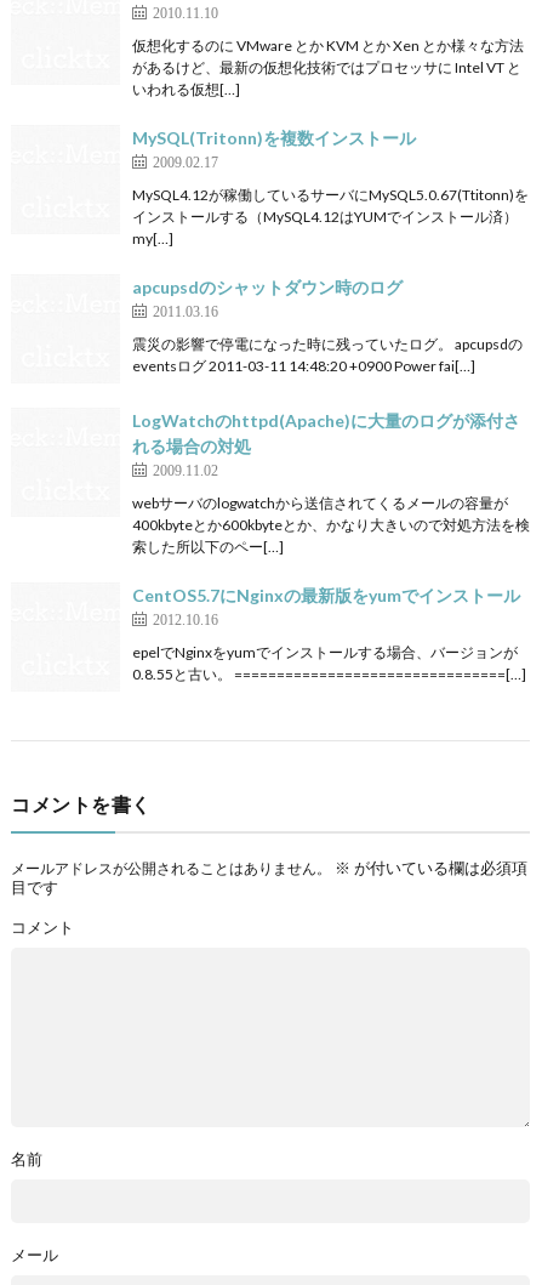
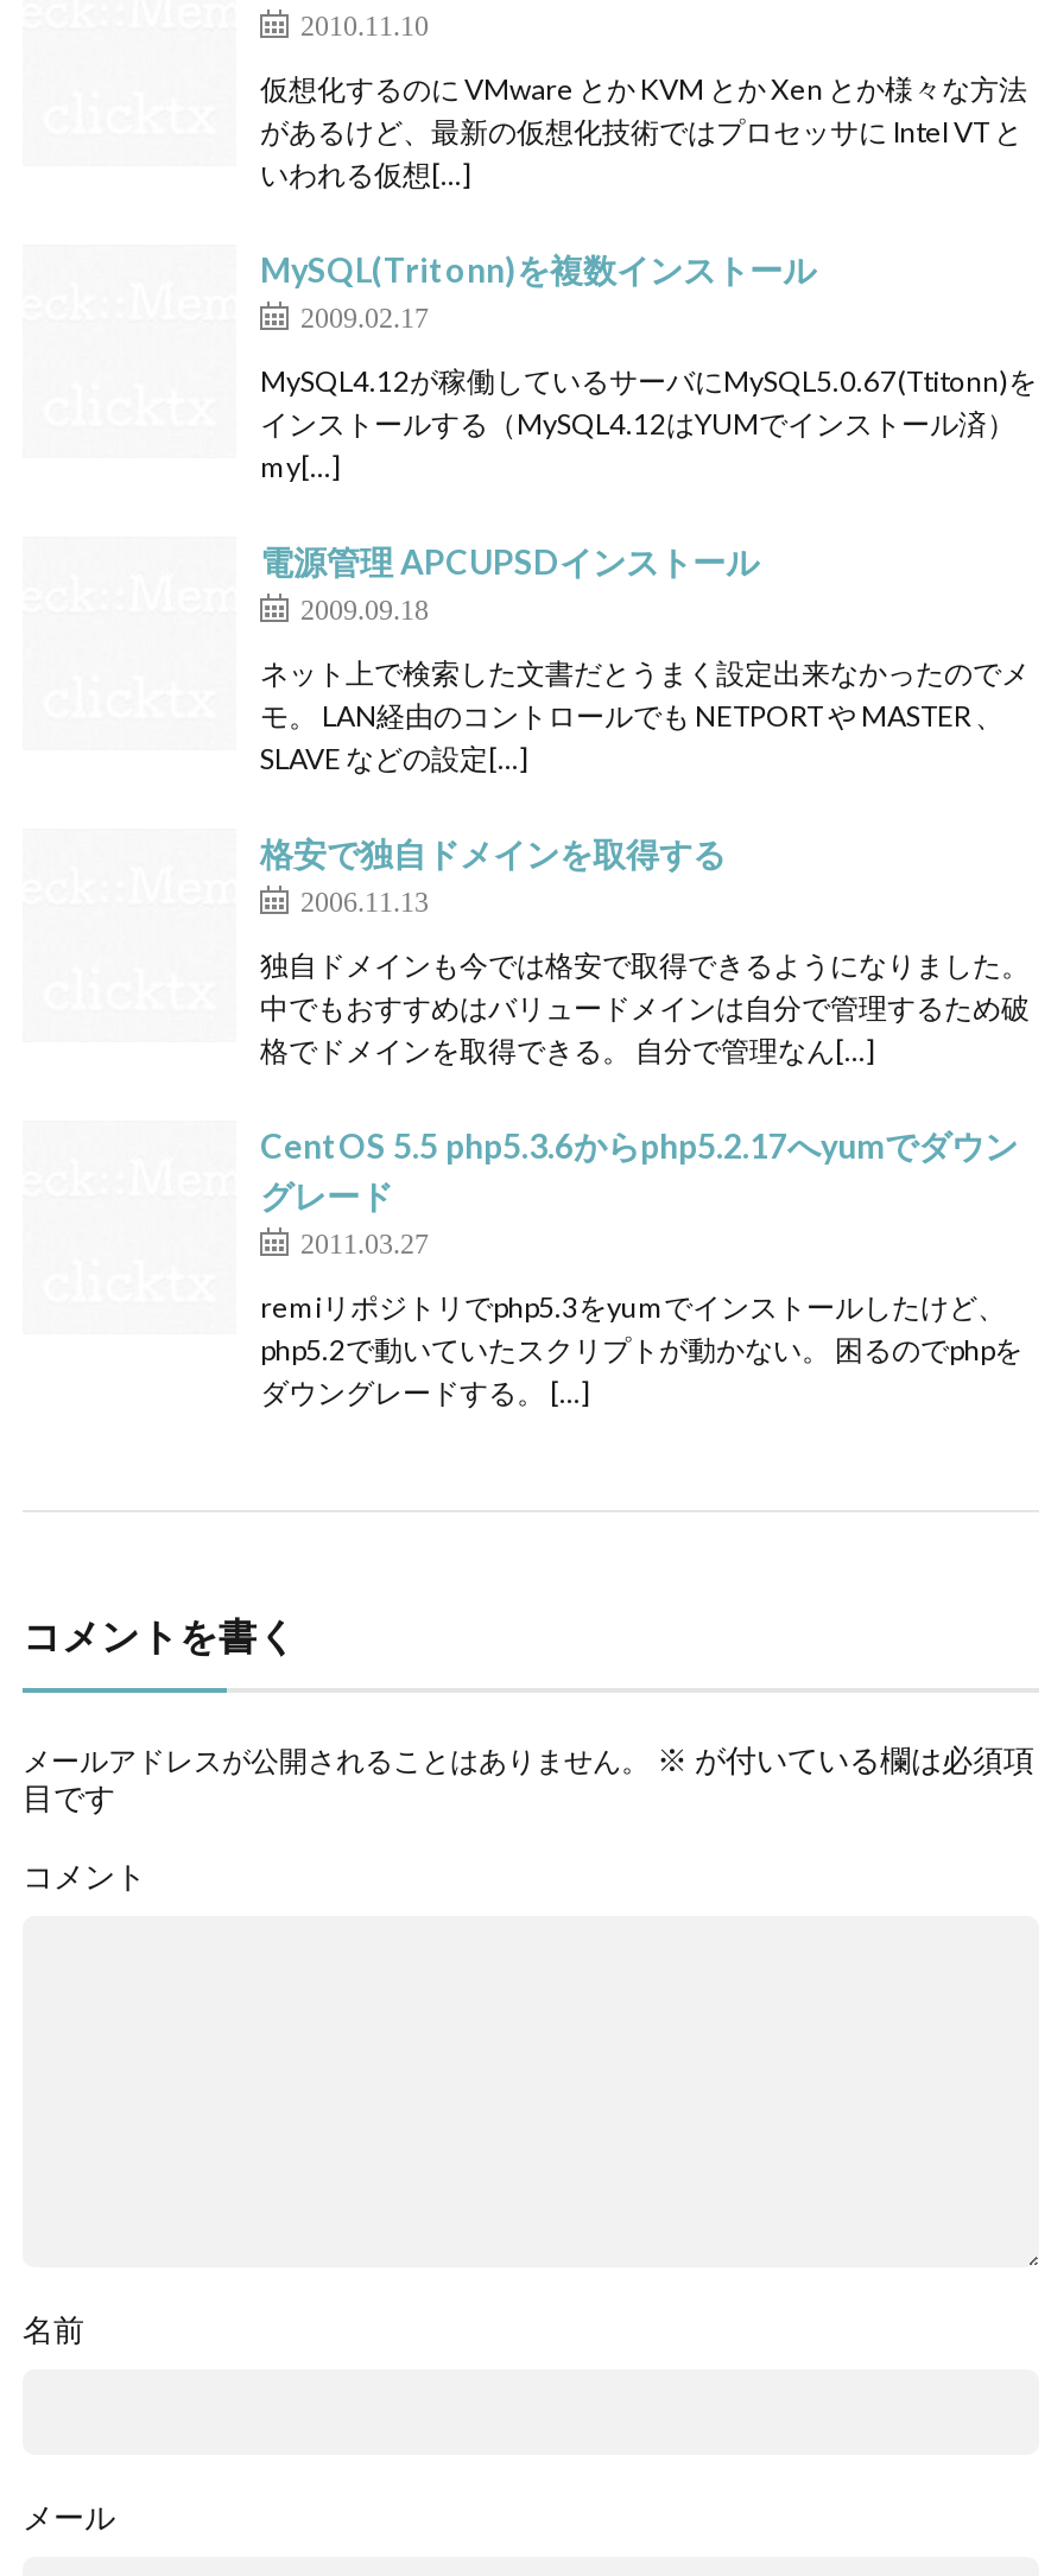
- apcupsdのシャットダウン時のログ
- 2011.03.16
+ 電源管理 APCUPSDインストール
+ 2009.09.18

- 震災の影響で停電になった時に残っていたログ。 apcupsdの
- eventsログ 2011-03-11 14:48:20 +0900 Power fai[…]
+ ネット上で検索した文書だとうまく設定出来なかったのでメ
+ モ。 LAN経由のコントロールでも NETPORT や MASTER 、
+ SLAVE などの設定[…]

- LogWatchのhttpd(Apache)に大量のログが添付さ
- れる場合の対処
- 2009.11.02
+ 格安で独自ドメインを取得する
+ 2006.11.13

- webサーバのlogwatchから送信されてくるメールの容量が
- 400kbyteとか600kbyteとか、かなり大きいので対処方法を検
- 索した所以下のペー[…]
+ 独自ドメインも今では格安で取得できるようになりました。
+ 中でもおすすめはバリュードメインは自分で管理するため破
+ 格でドメインを取得できる。 自分で管理なん[…]

- CentOS5.7にNginxの最新版をyumでインストール
- 2012.10.16
+ CentOS 5.5 php5.3.6からphp5.2.17へyumでダウン
+ グレード
+ 2011.03.27

- epelでNginxをyumでインストールする場合、バージョンが
- 0.8.55と古い。 ================================[…]
+ remiリポジトリでphp5.3をyumでインストールしたけど、
+ php5.2で動いていたスクリプトが動かない。 困るのでphpを
+ ダウングレードする。 […]
